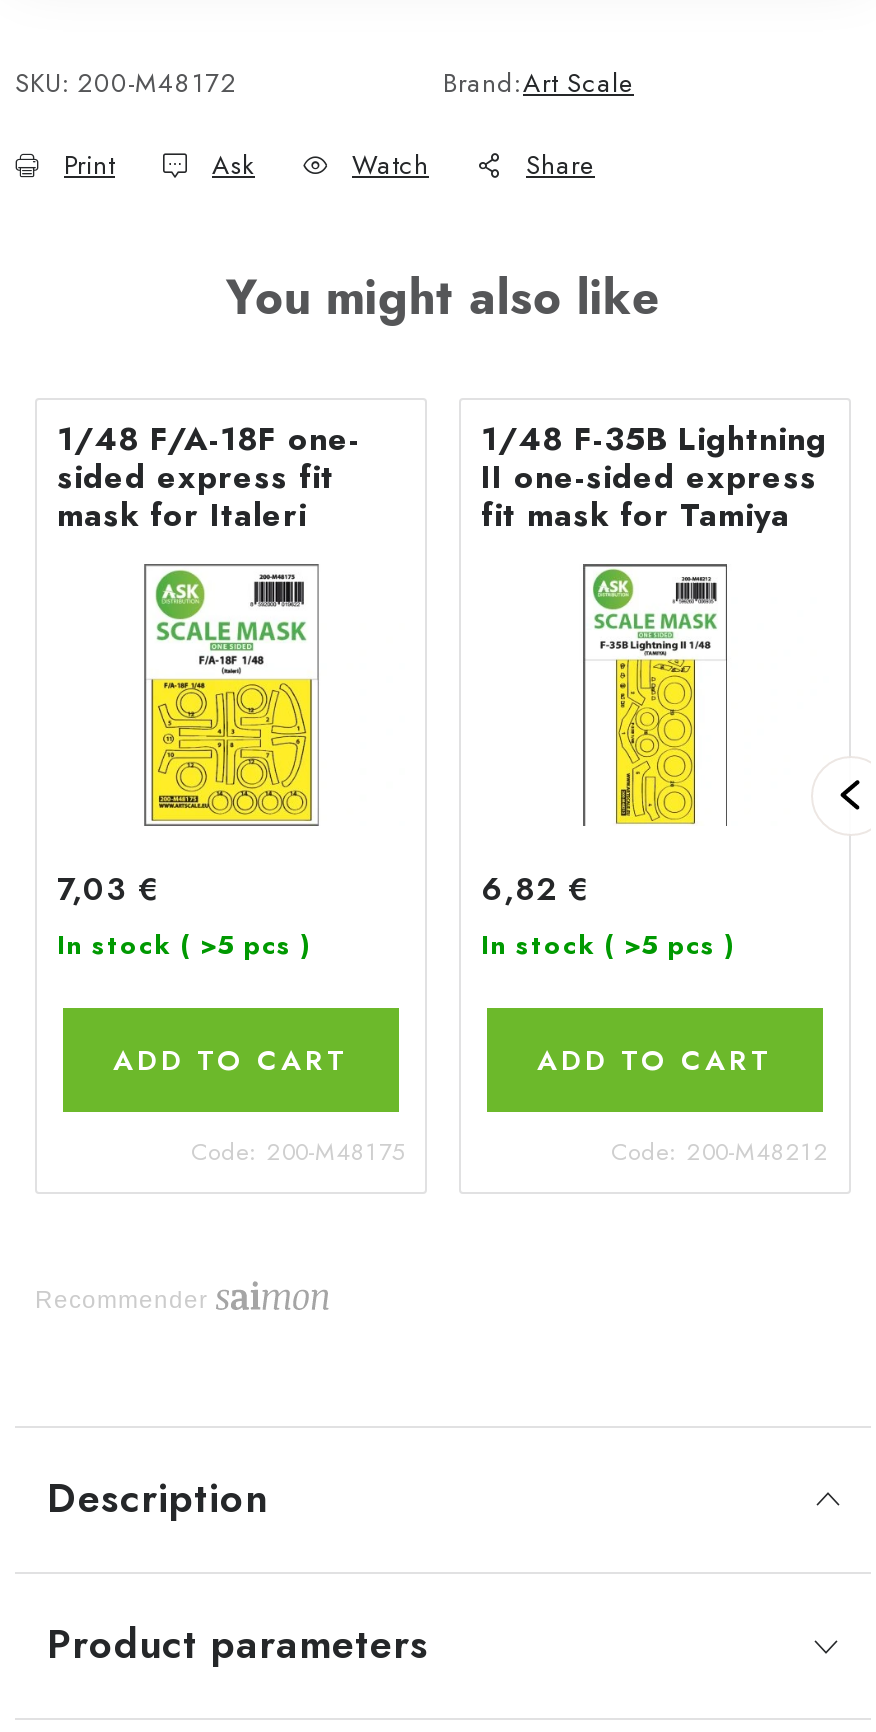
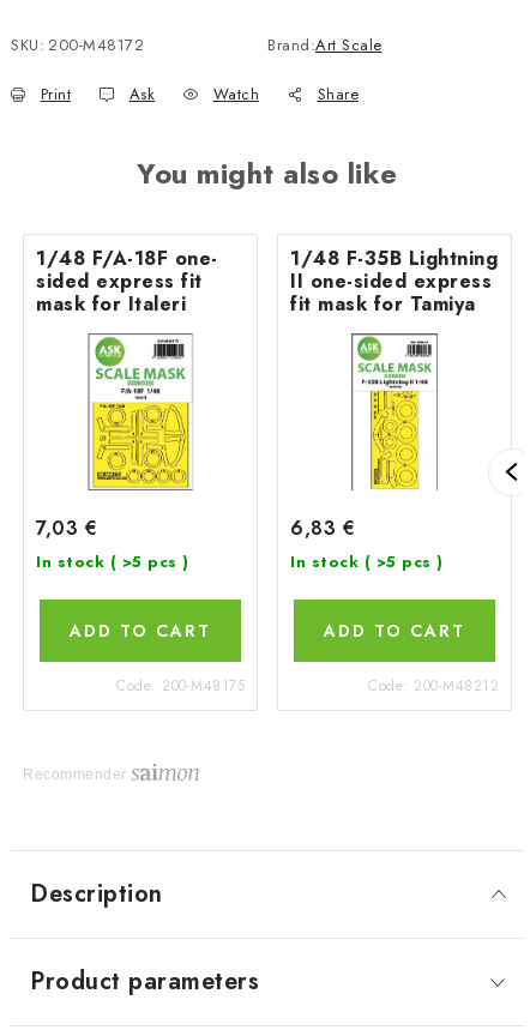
- 6,82 €
+ 6,83 €
